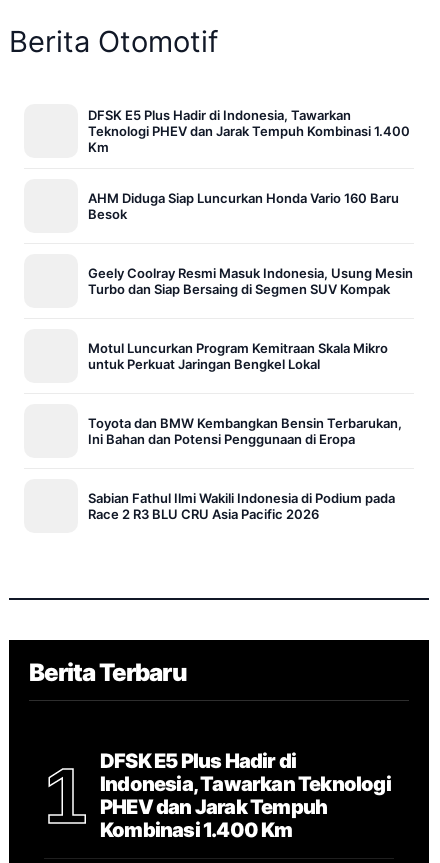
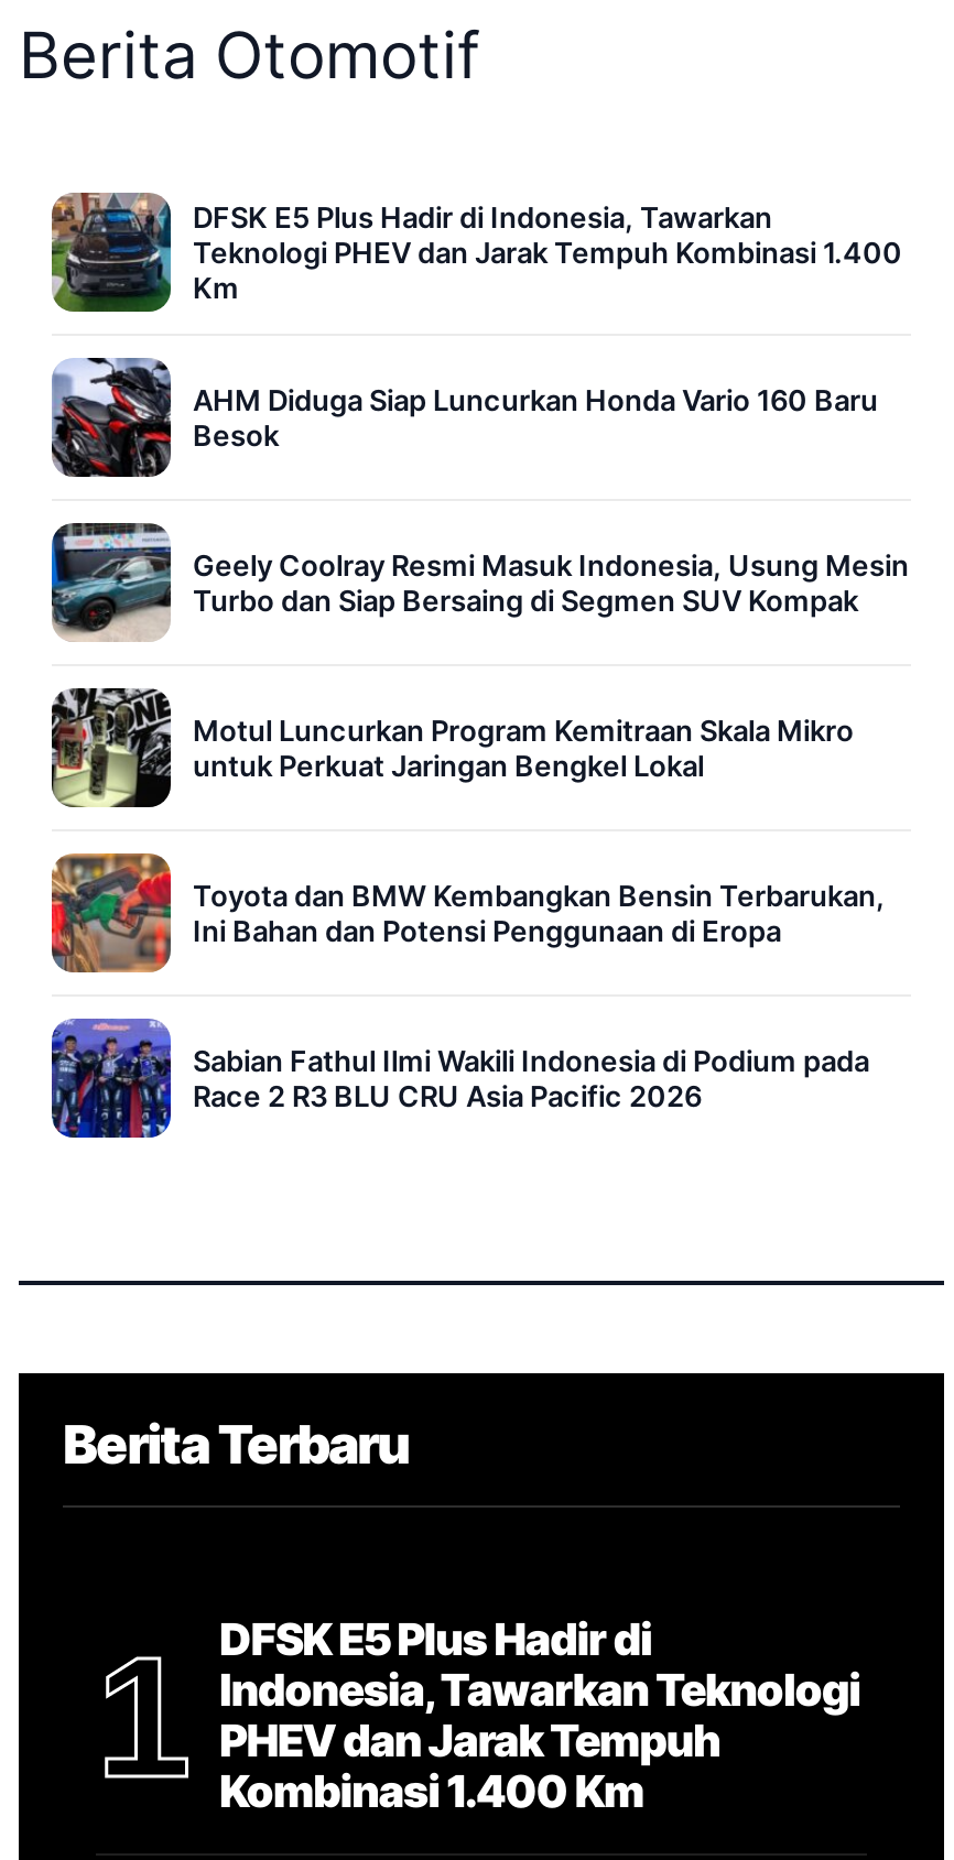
+ [image]

+ [image]

+ [image]

+ [image]

+ [image]

+ [image]
